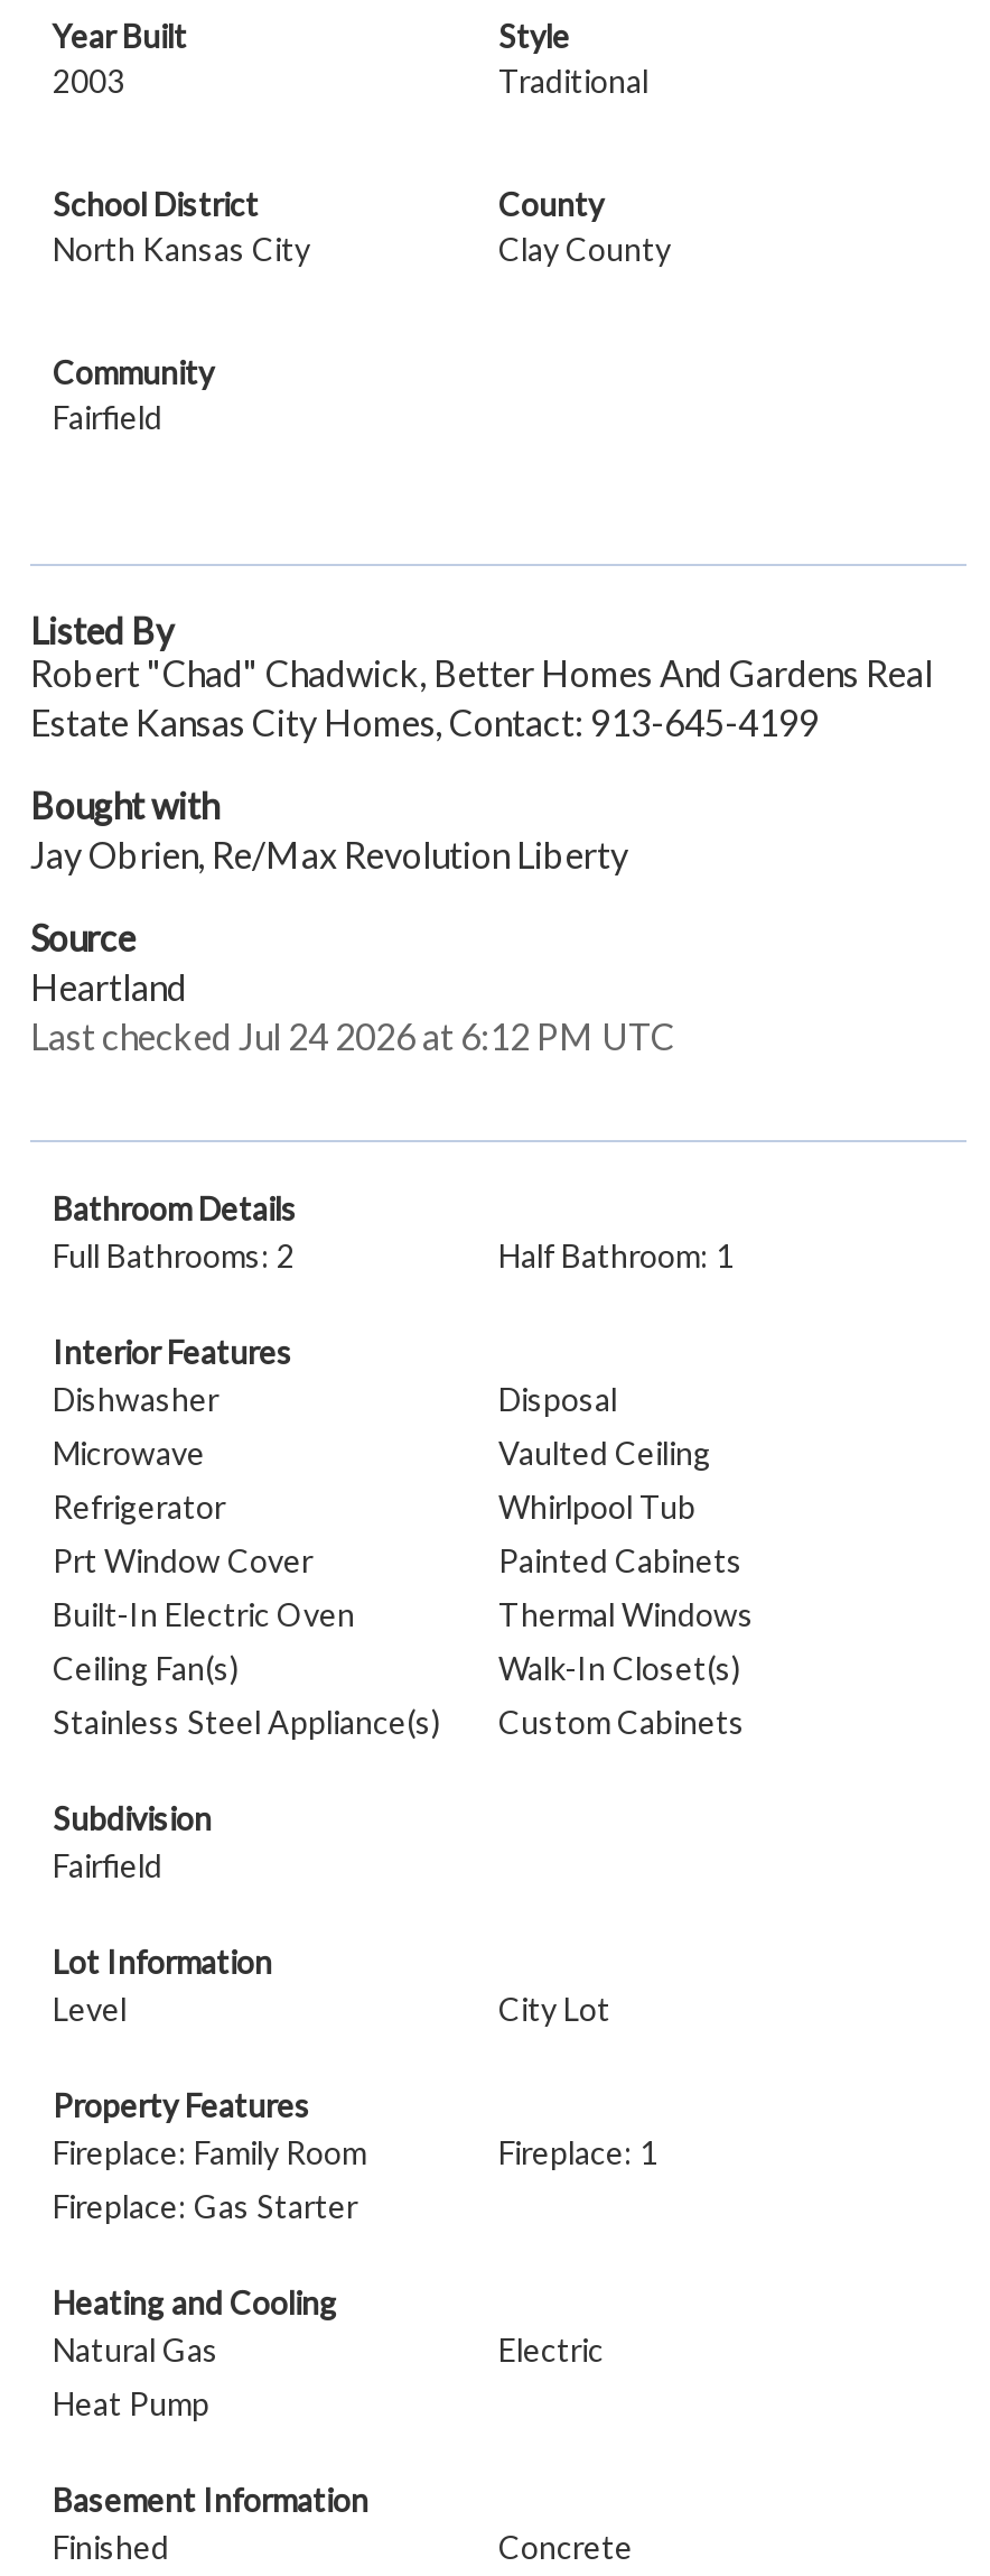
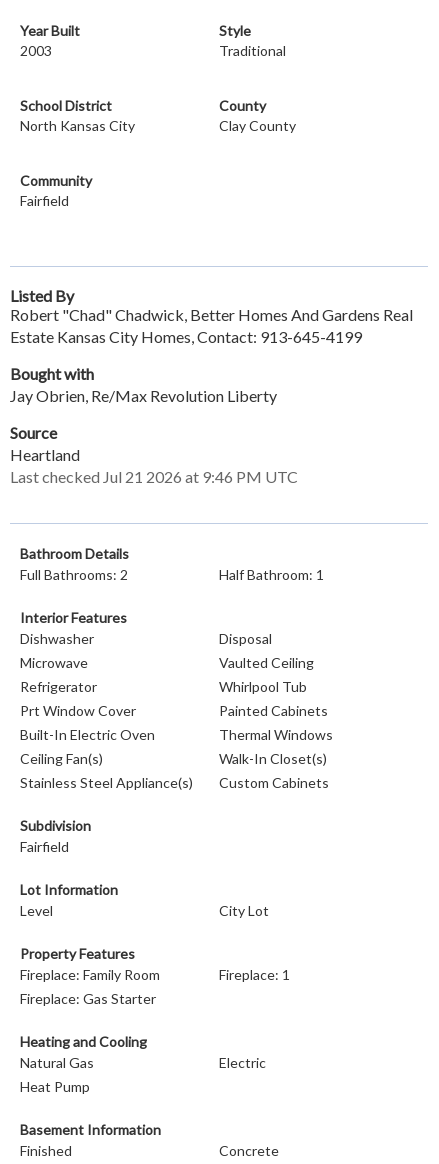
- Last checked Jul 24 2026 at 6:12 PM UTC
+ Last checked Jul 21 2026 at 9:46 PM UTC
